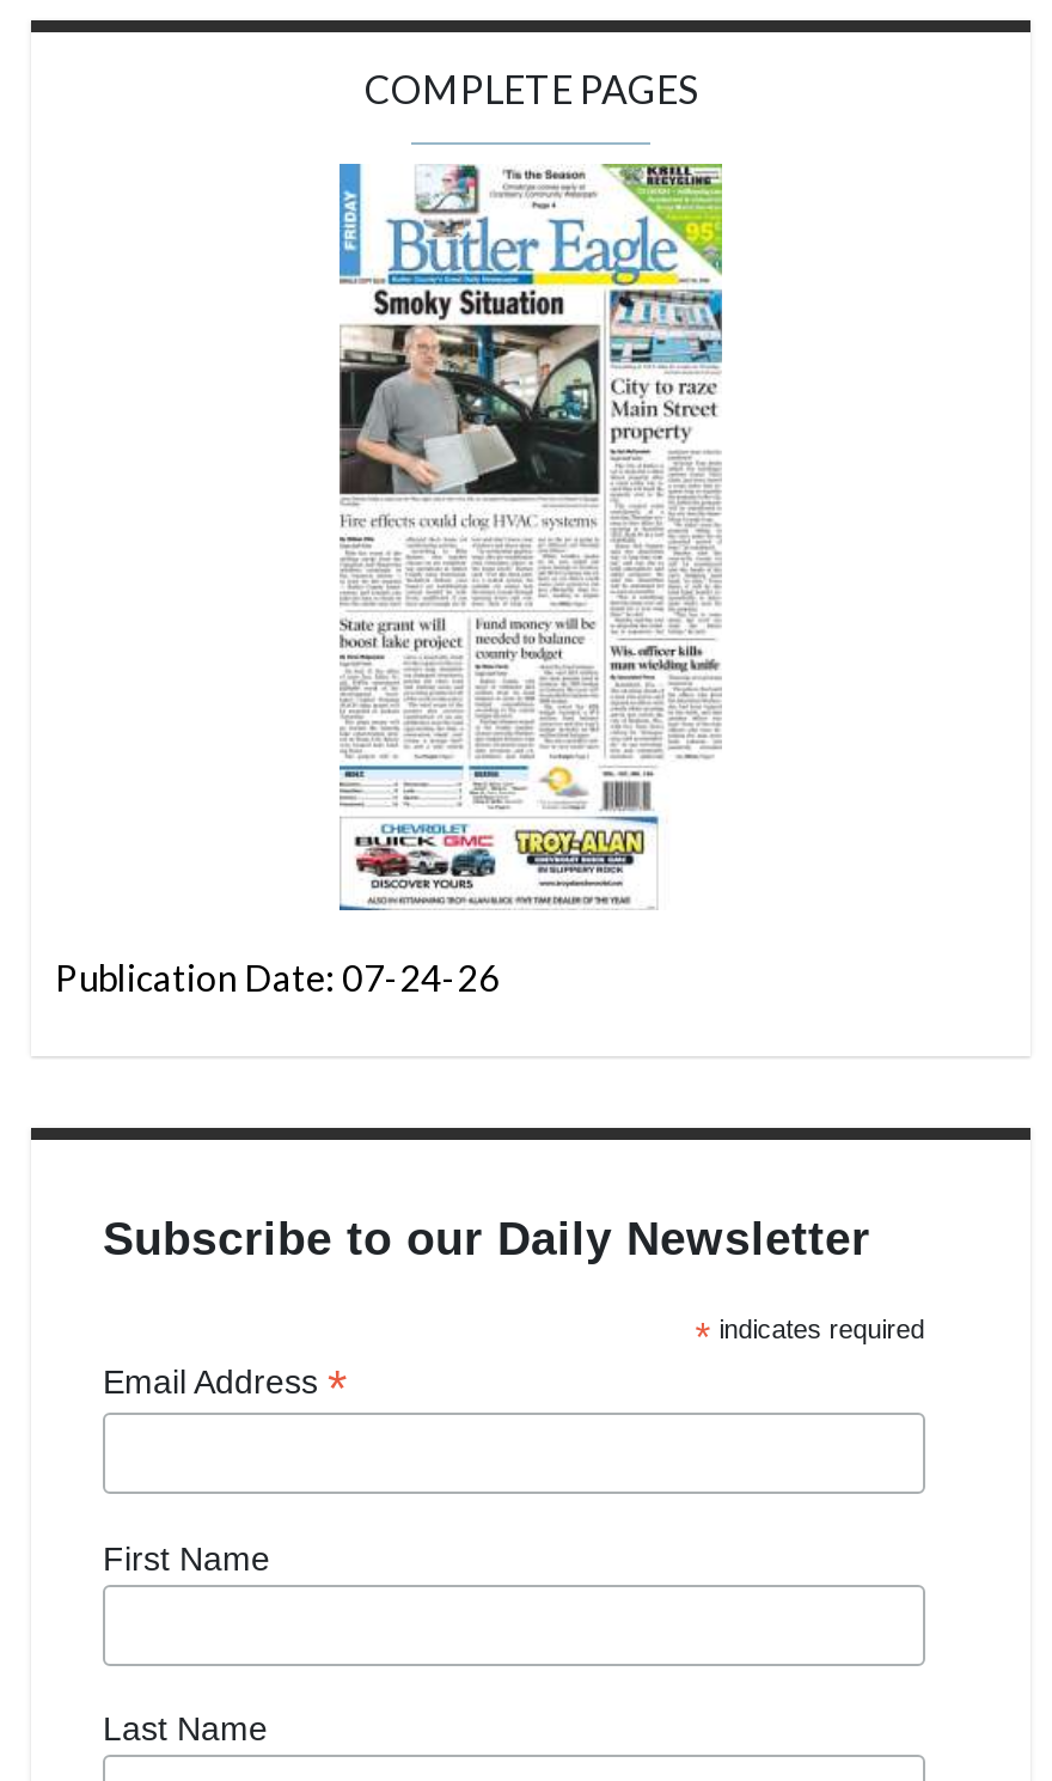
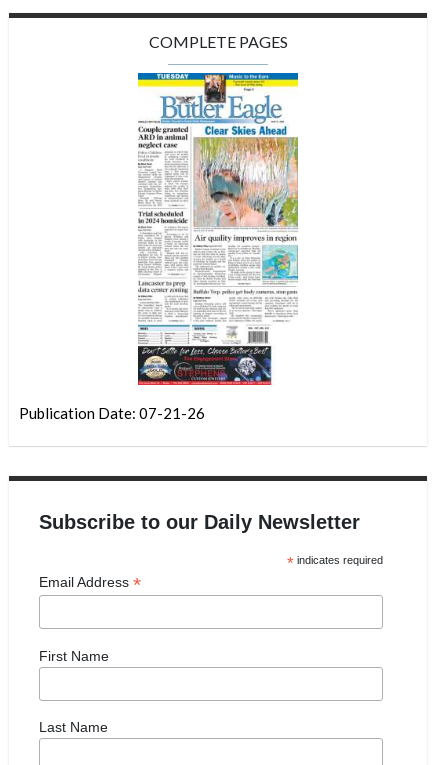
- [image]
- Publication Date: 07-24-26
+ [image]
+ Publication Date: 07-21-26
